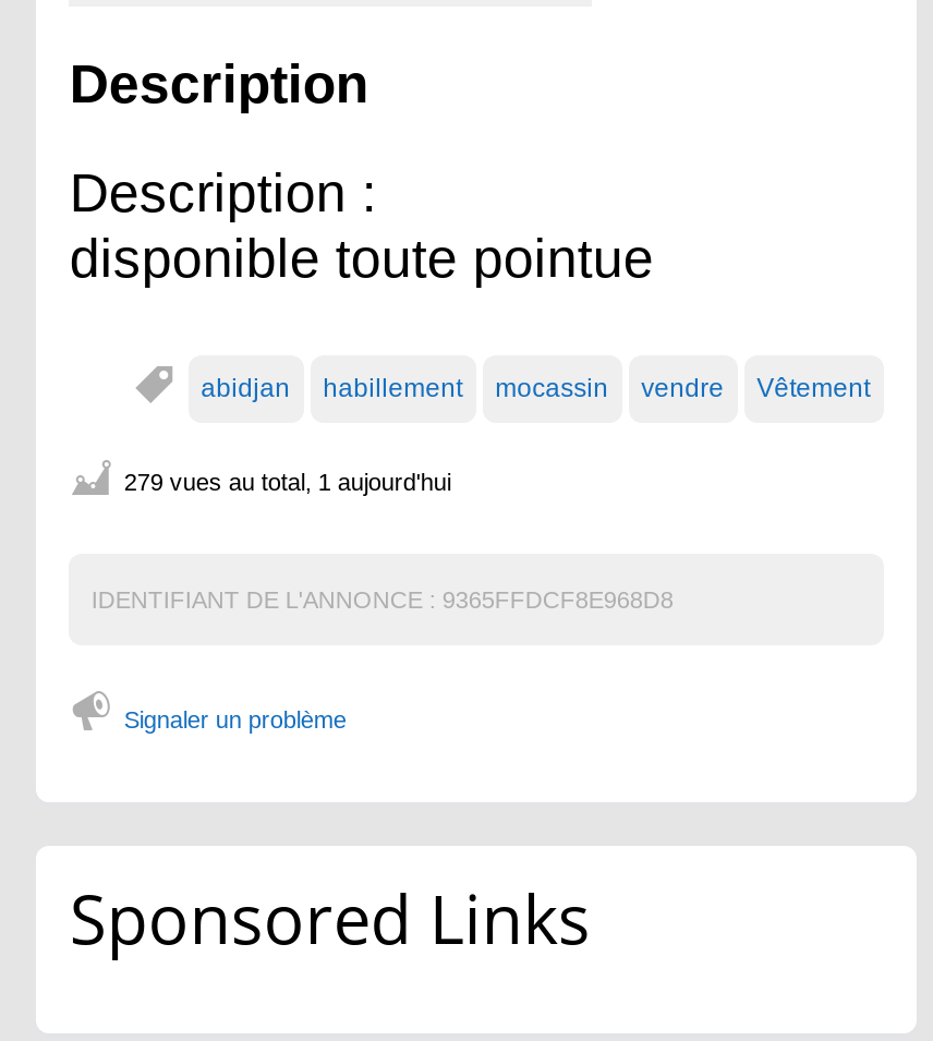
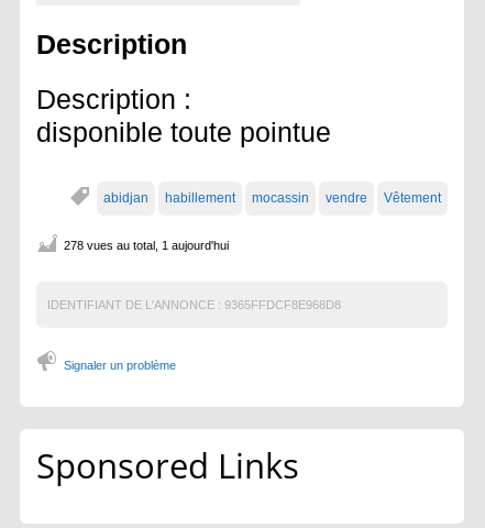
- 279 vues au total, 1 aujourd'hui
+ 278 vues au total, 1 aujourd'hui
